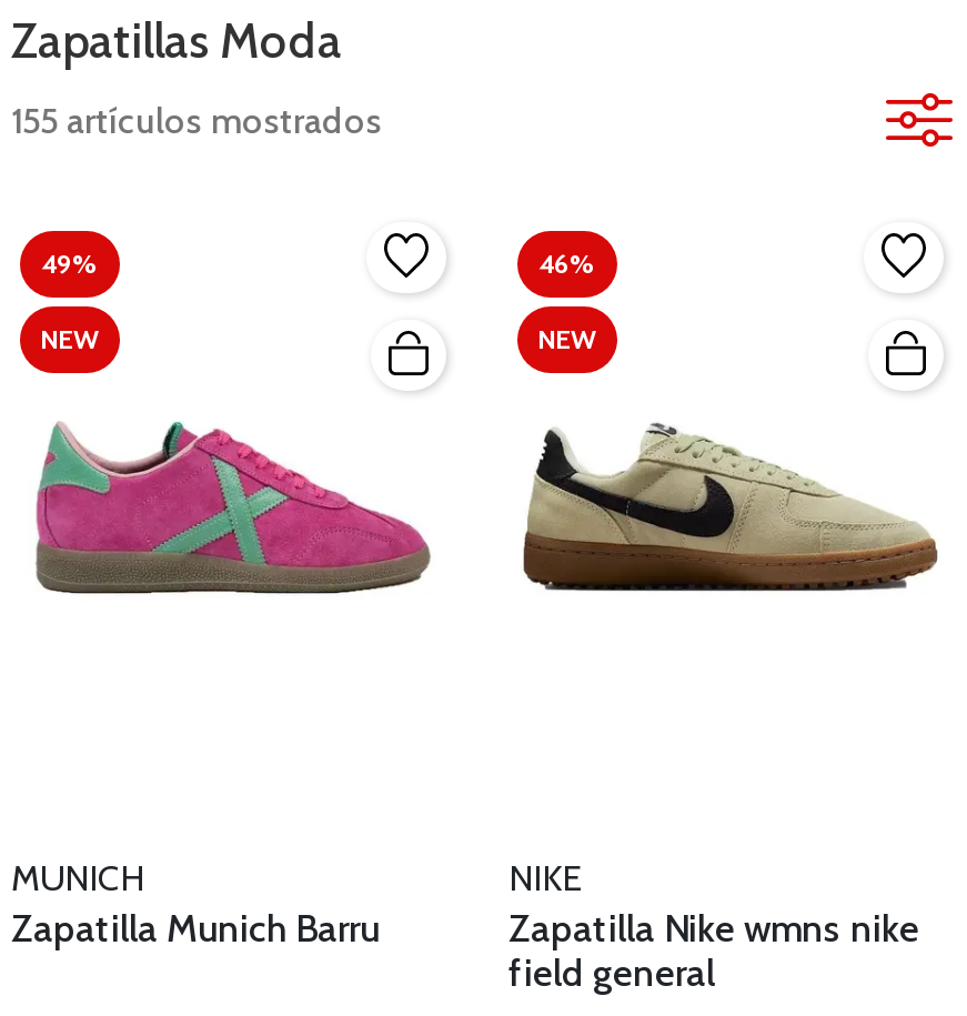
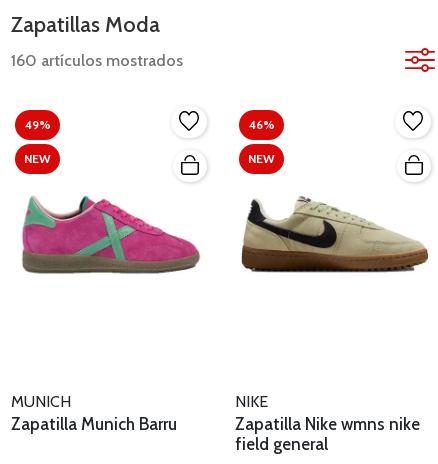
- 155 artículos mostrados
+ 160 artículos mostrados
